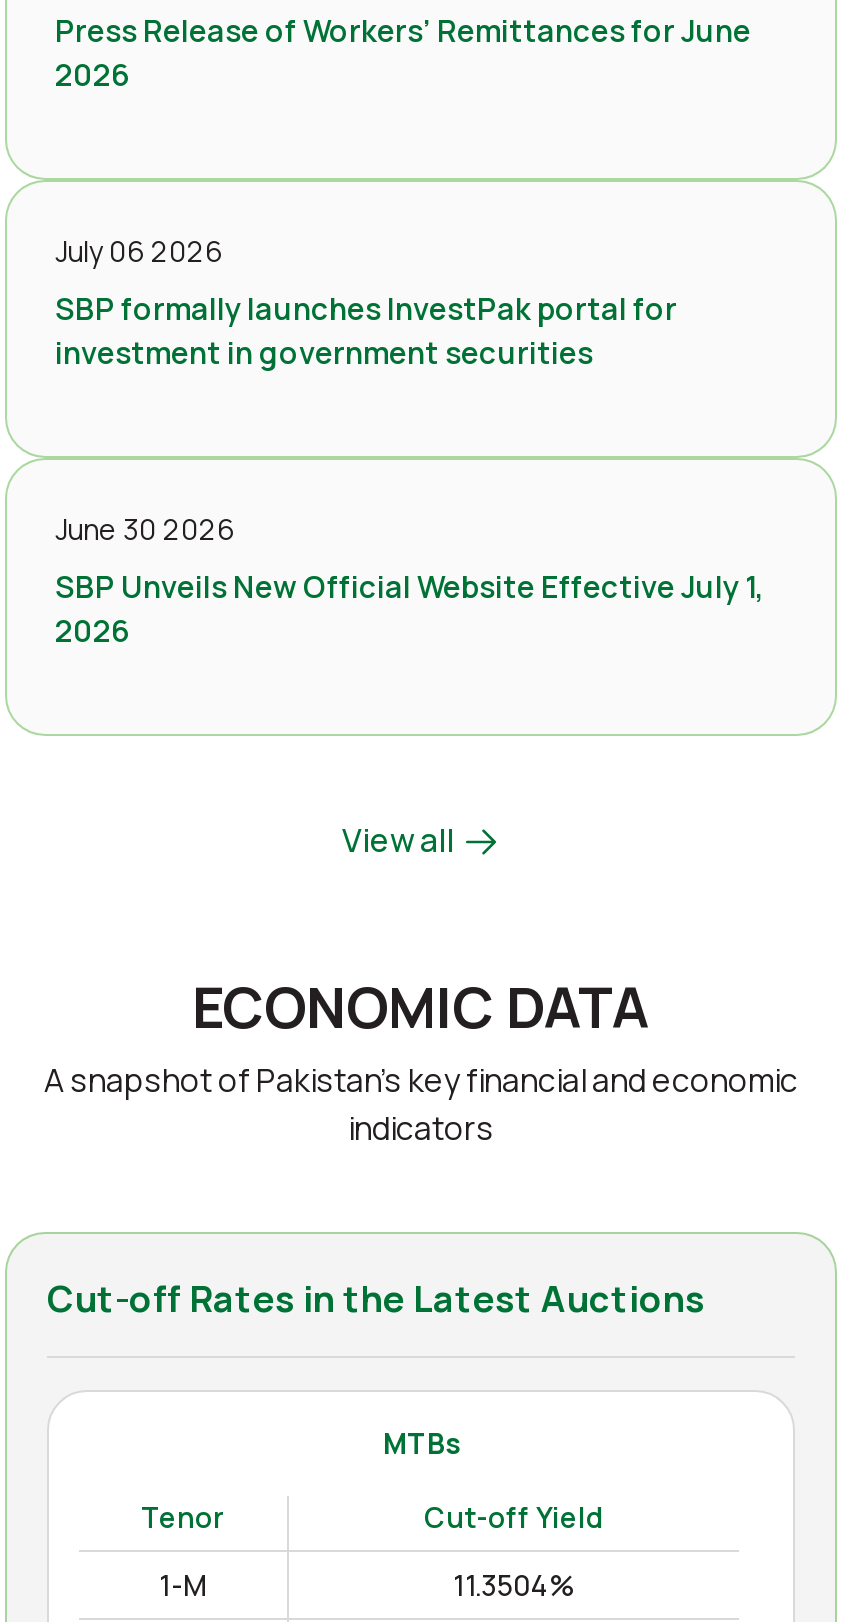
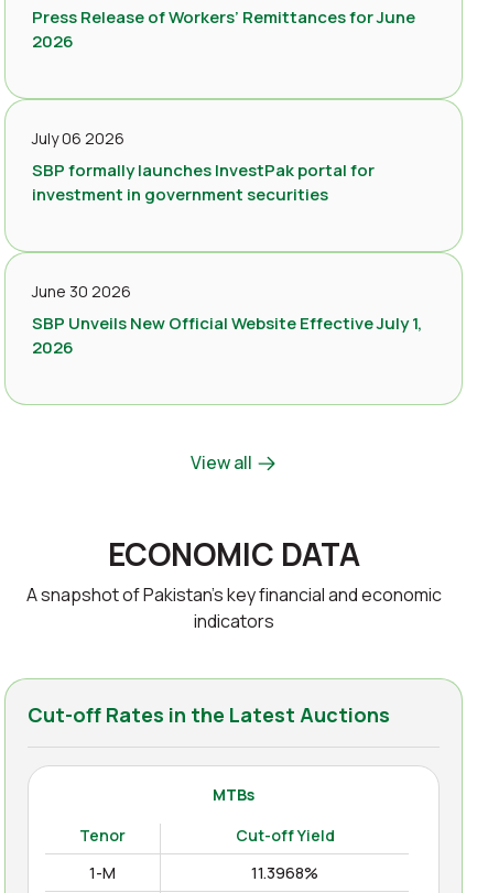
- 11.3504%
+ 11.3968%
